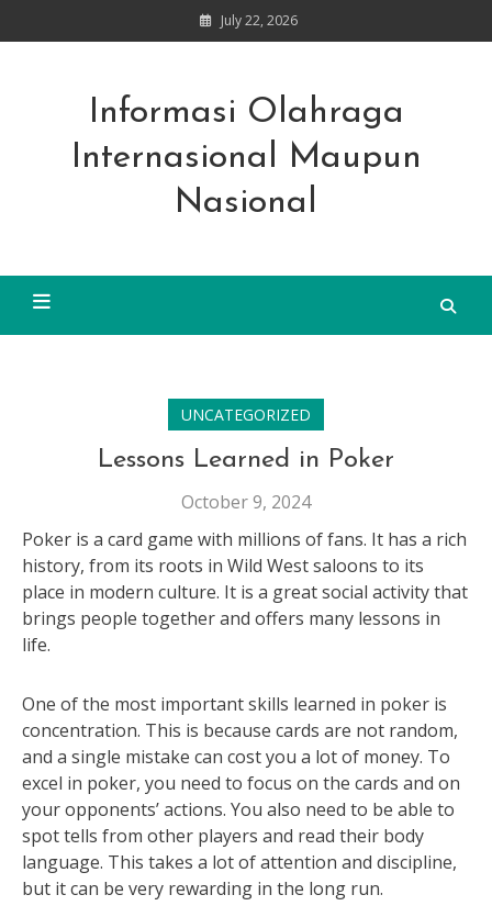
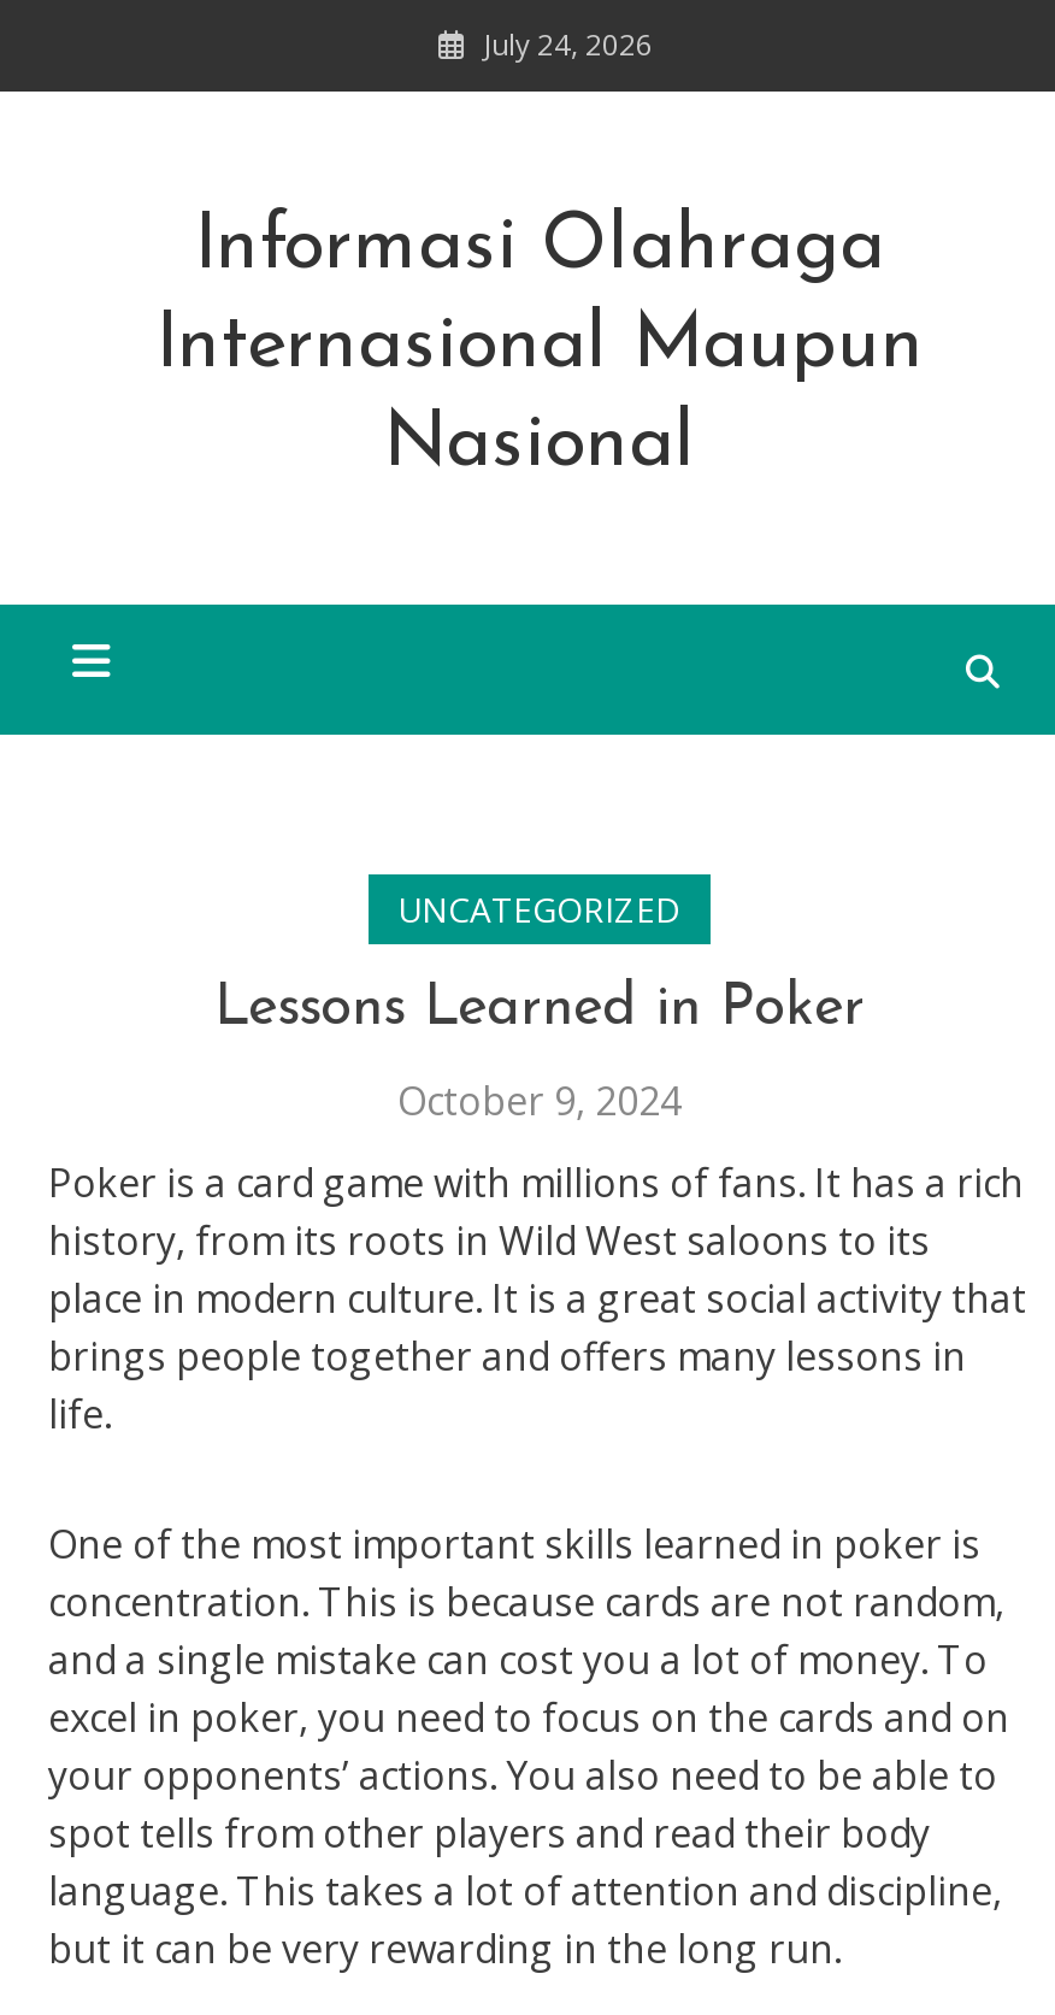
- July 22, 2026
+ July 24, 2026
